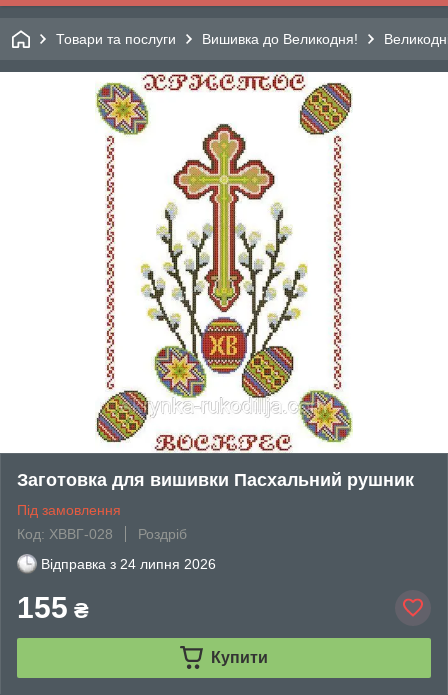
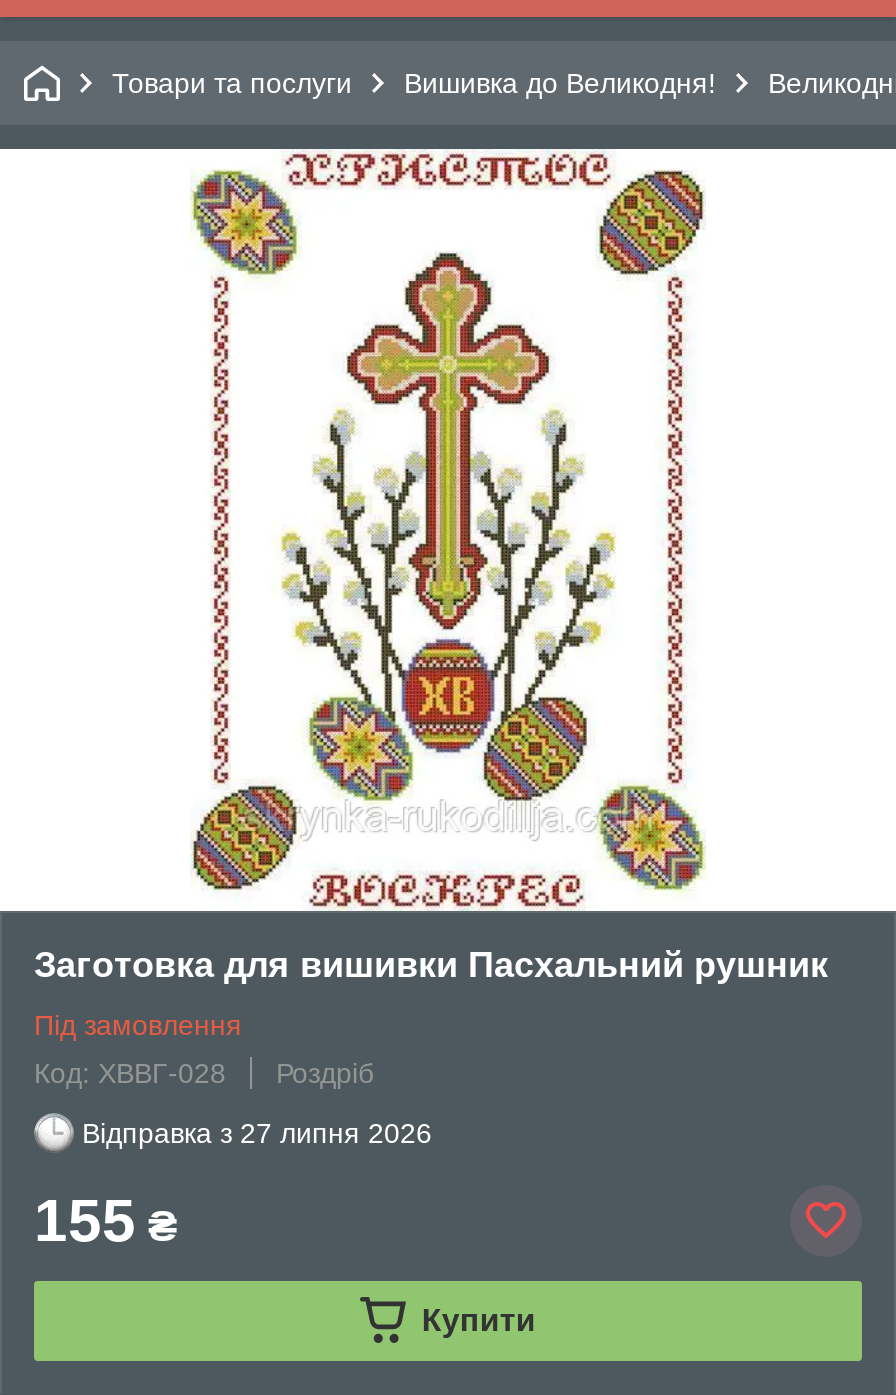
- Відправка з 24 липня 2026
+ Відправка з 27 липня 2026
